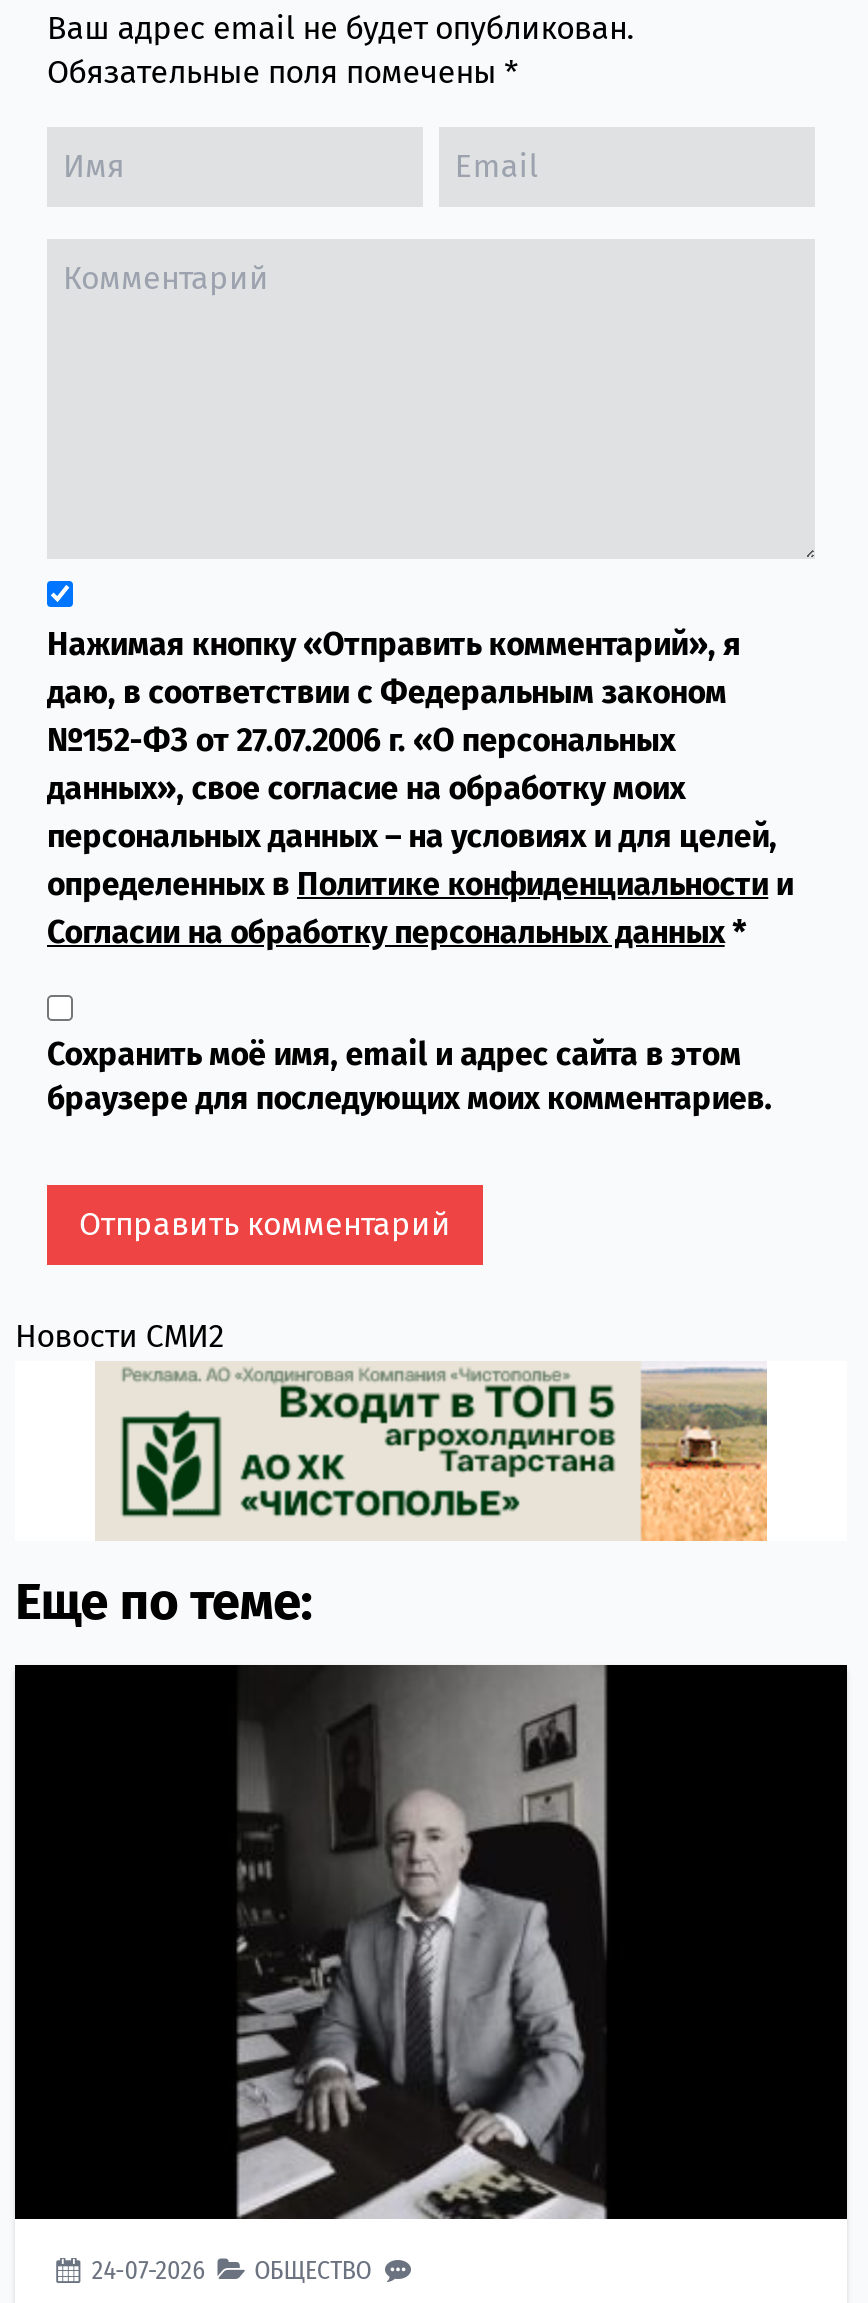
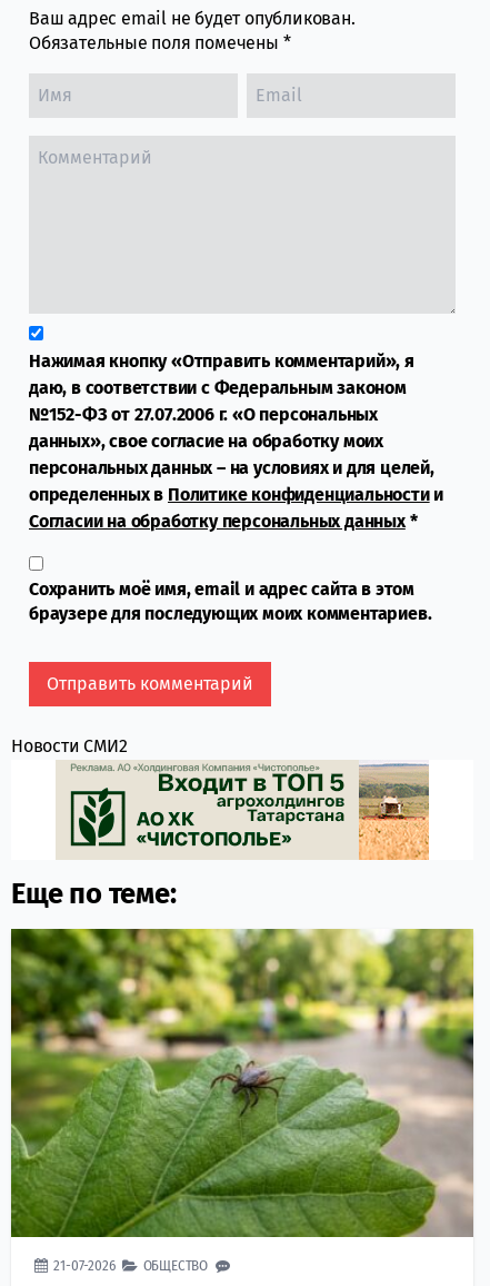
- [image]
- 24-07-2026 ОБЩЕСТВО
+ [image]
+ 21-07-2026 ОБЩЕСТВО
